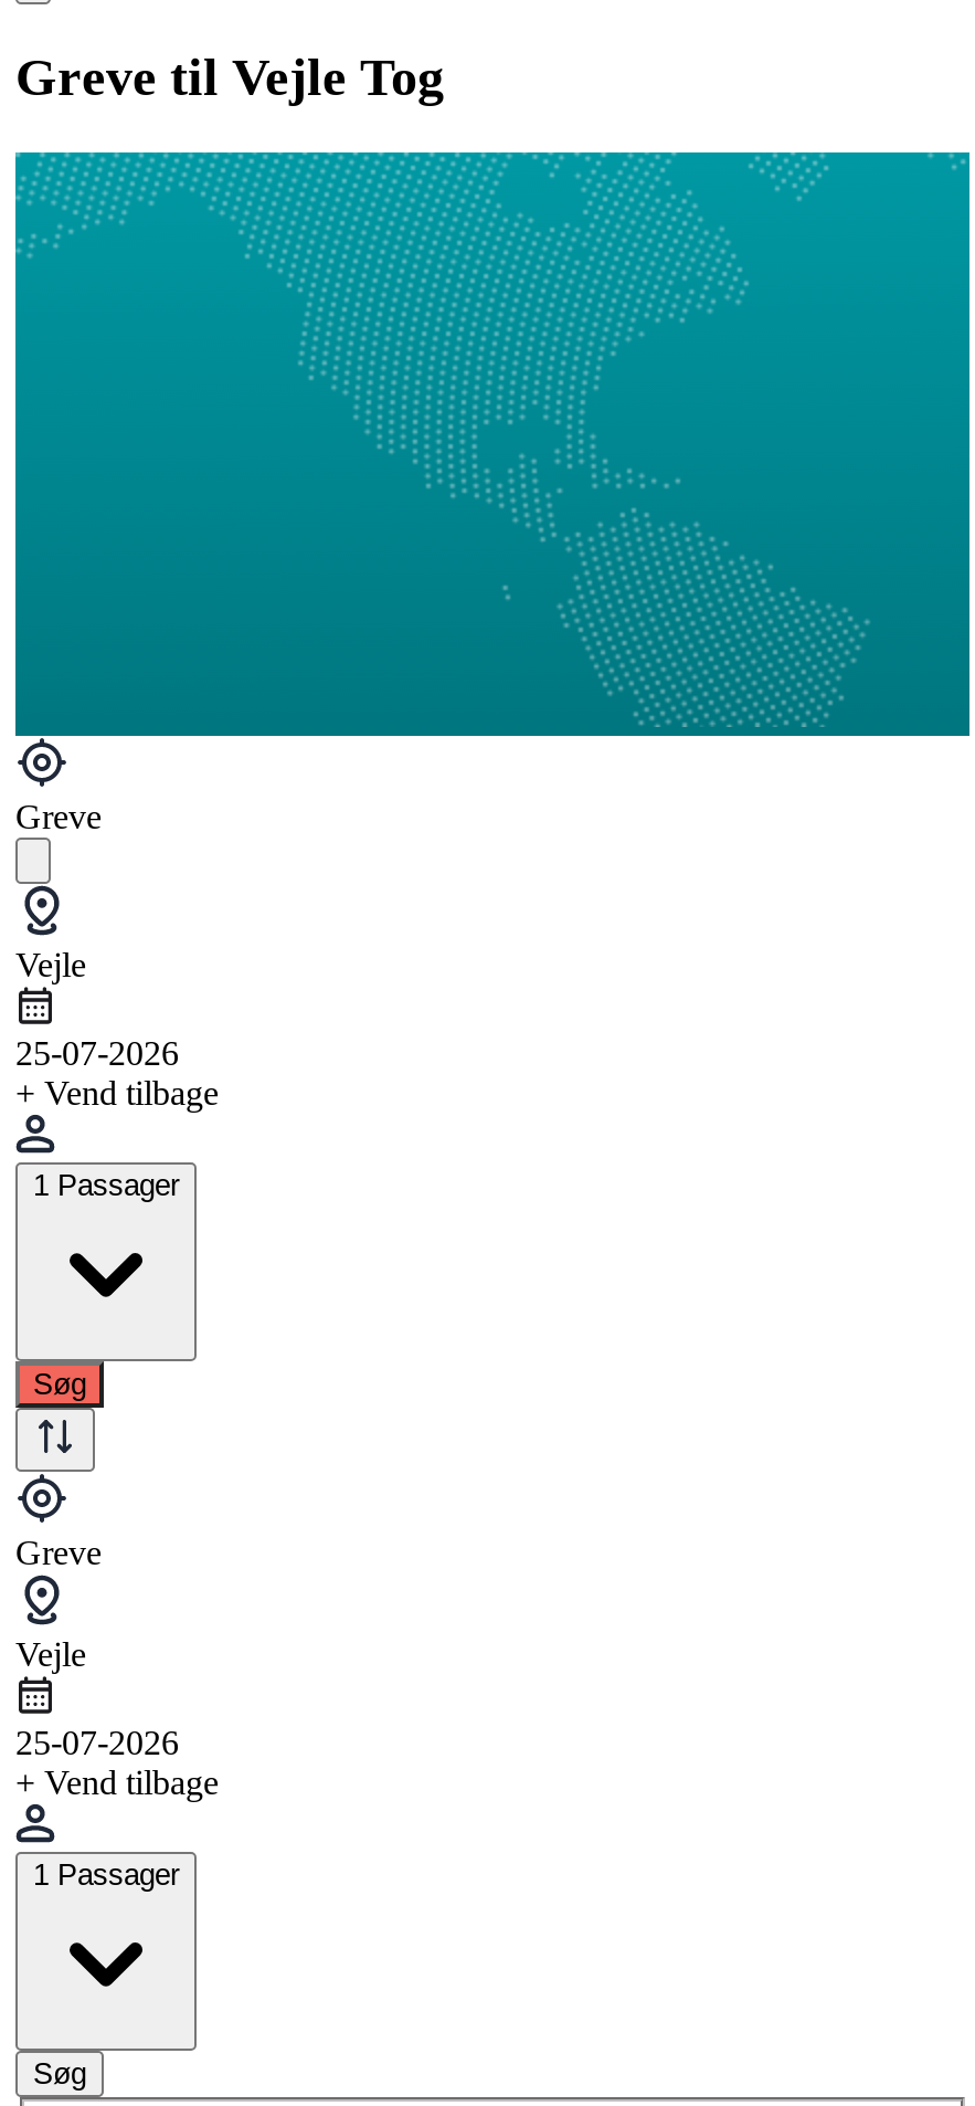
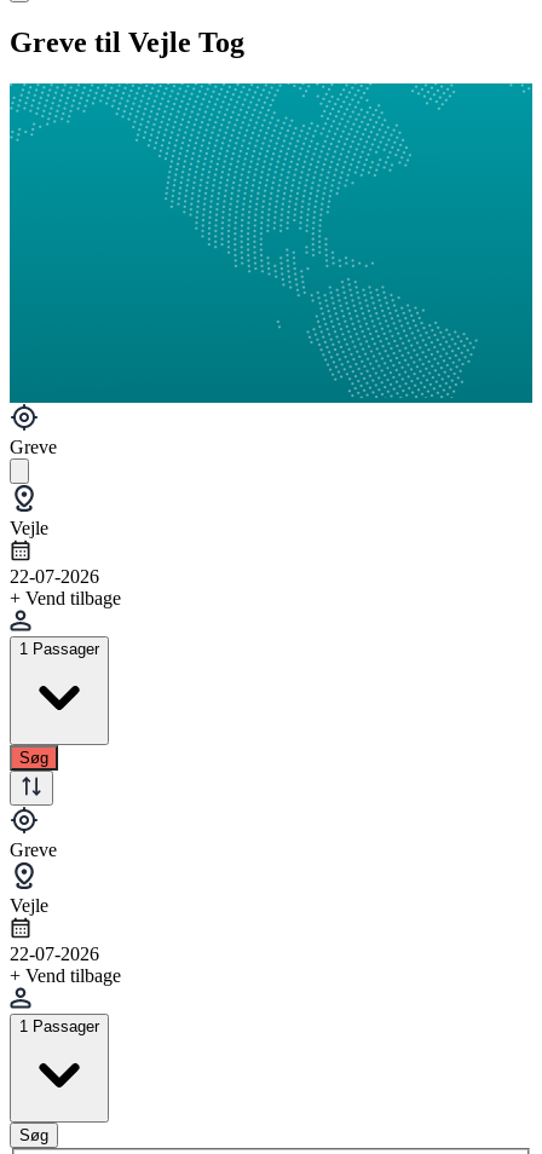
- 25-07-2026
+ 22-07-2026

- 25-07-2026
+ 22-07-2026
